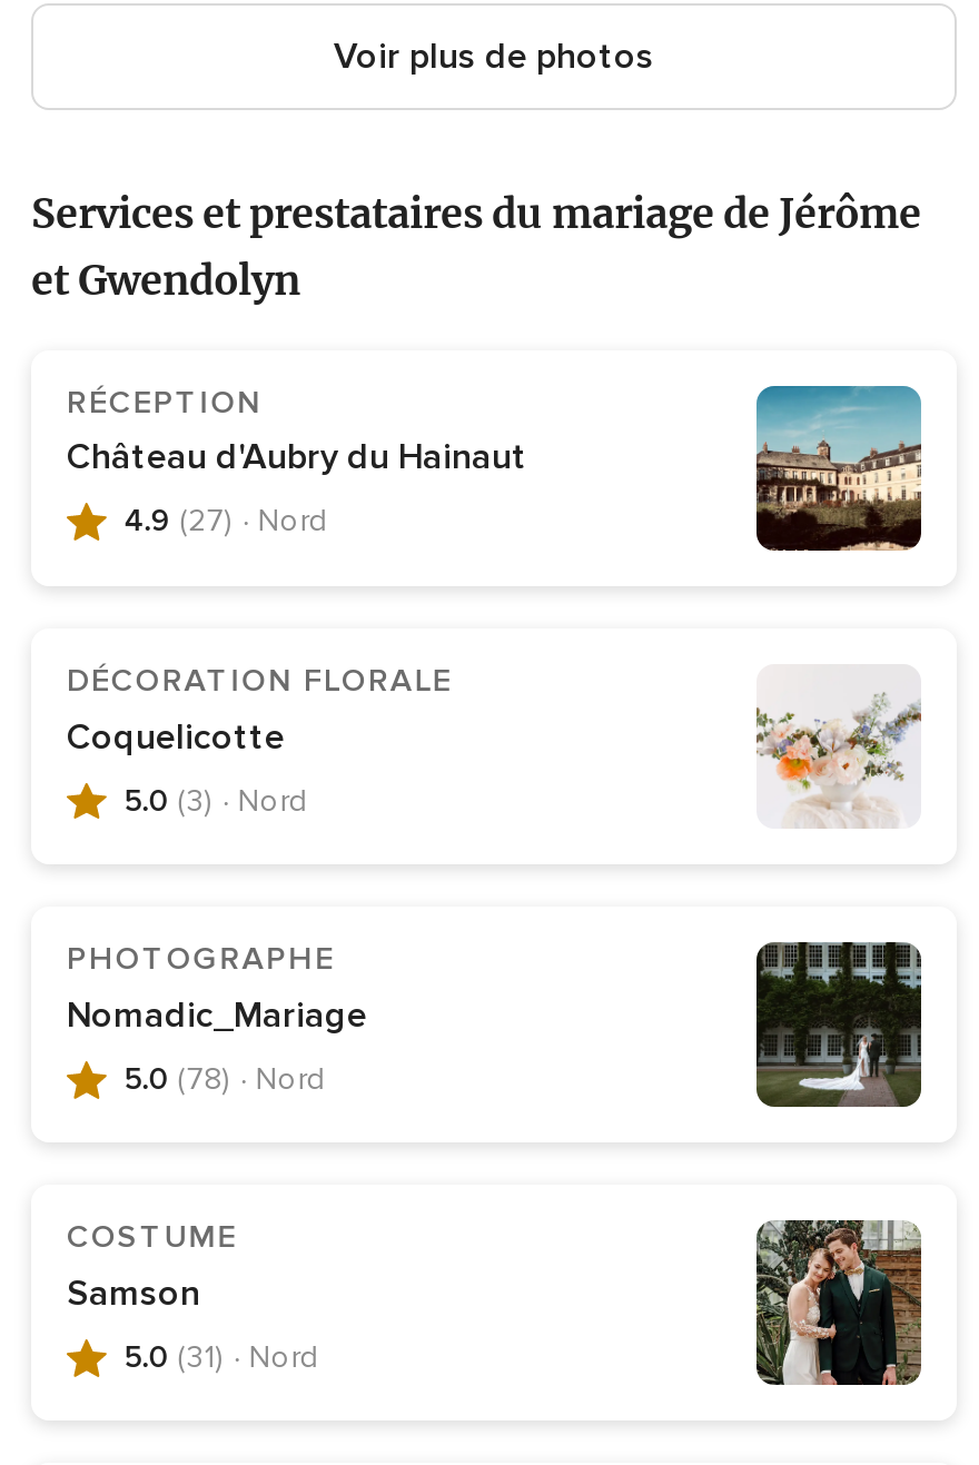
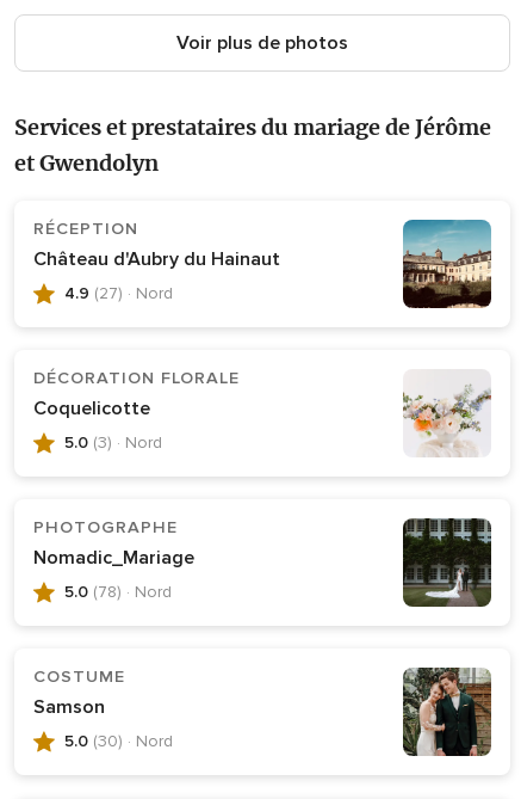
- 5.0 (31) · Nord
+ 5.0 (30) · Nord
